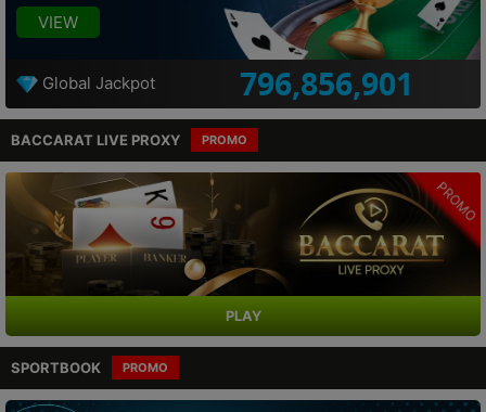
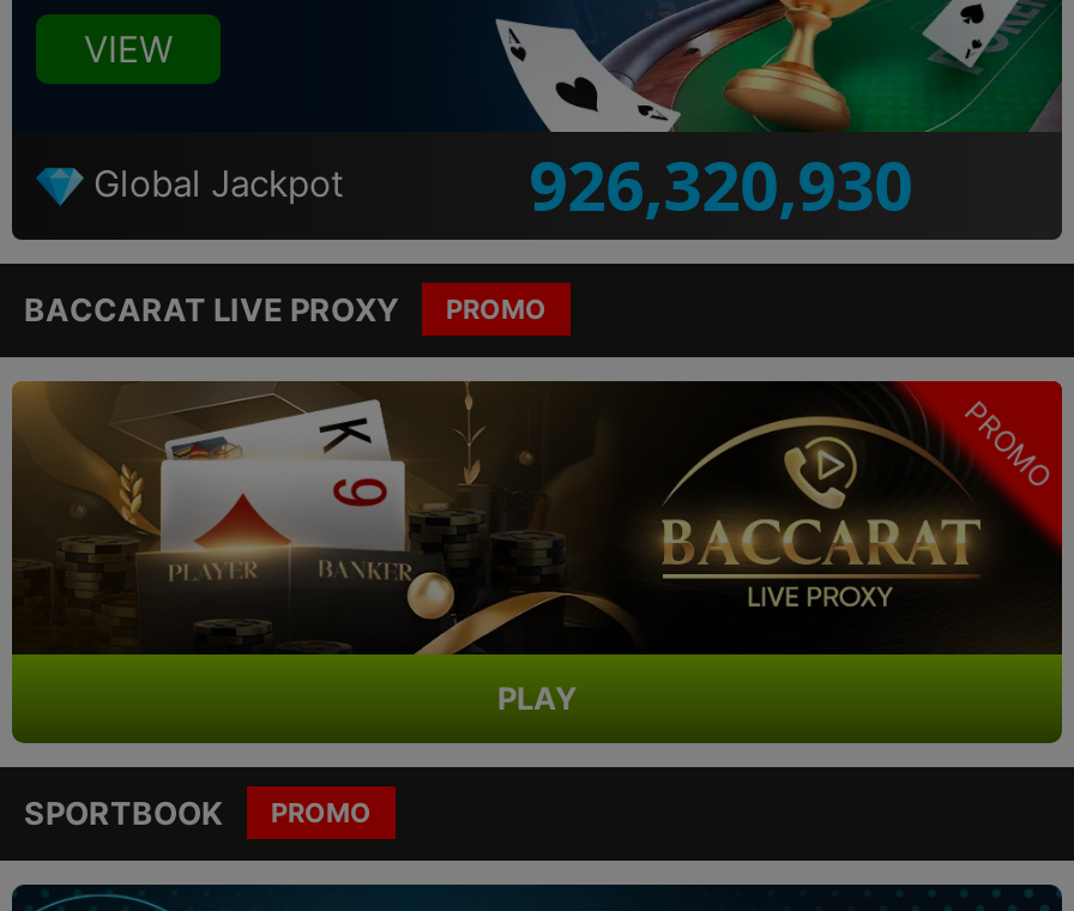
- 796,856,901
+ 926,320,930
